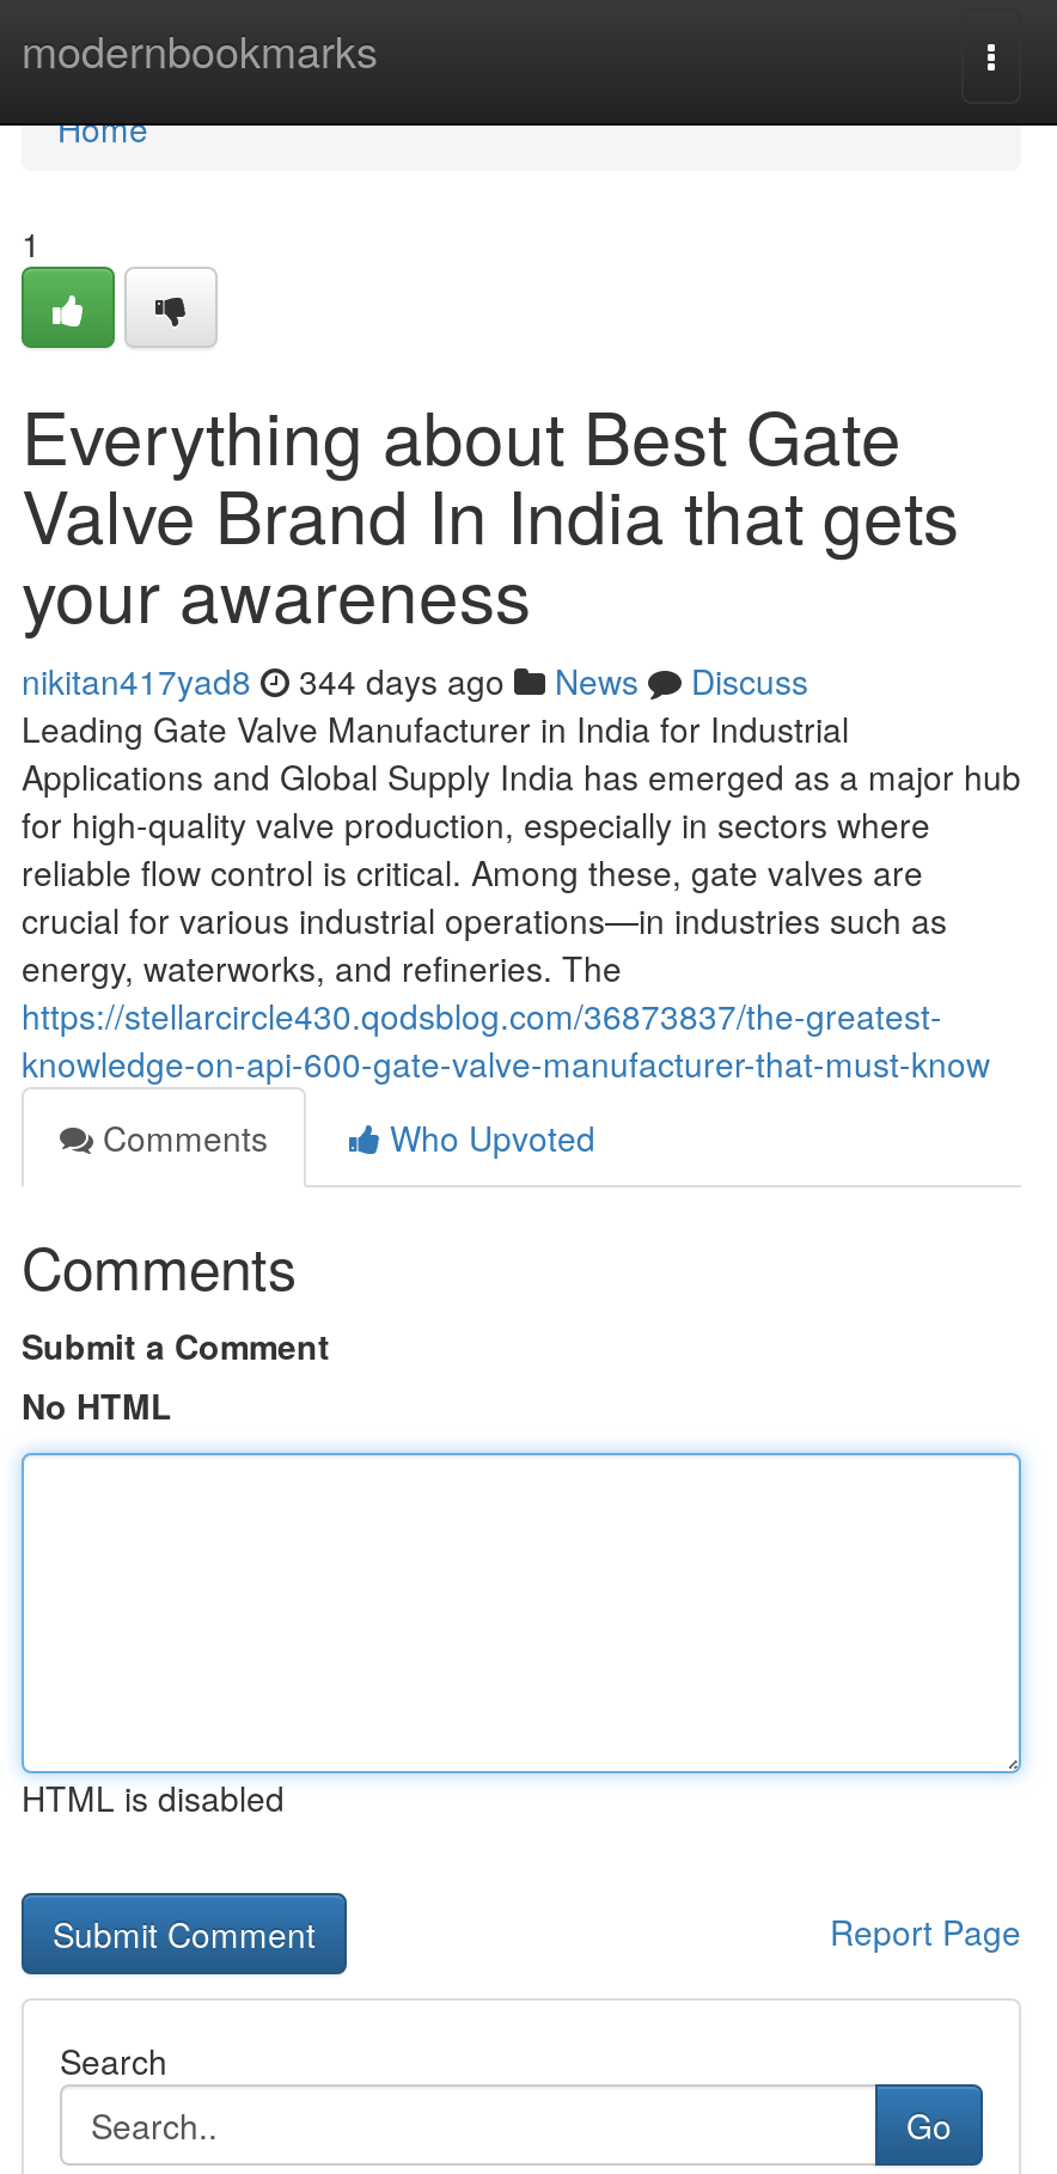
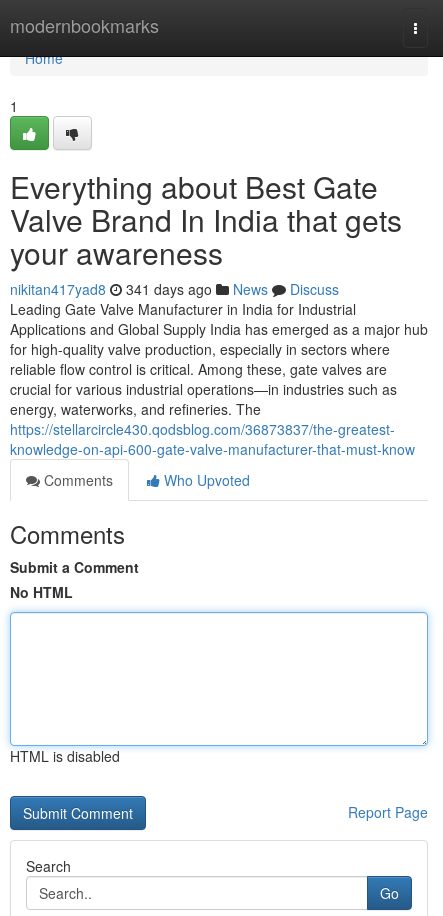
- nikitan417yad8 344 days ago News Discuss
+ nikitan417yad8 341 days ago News Discuss
